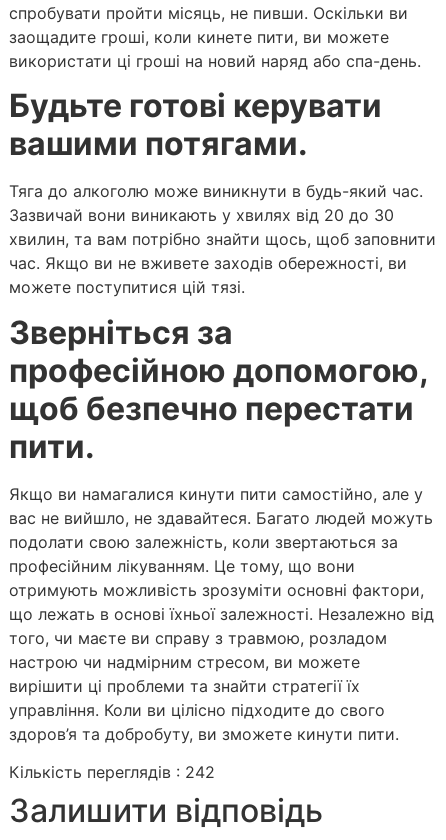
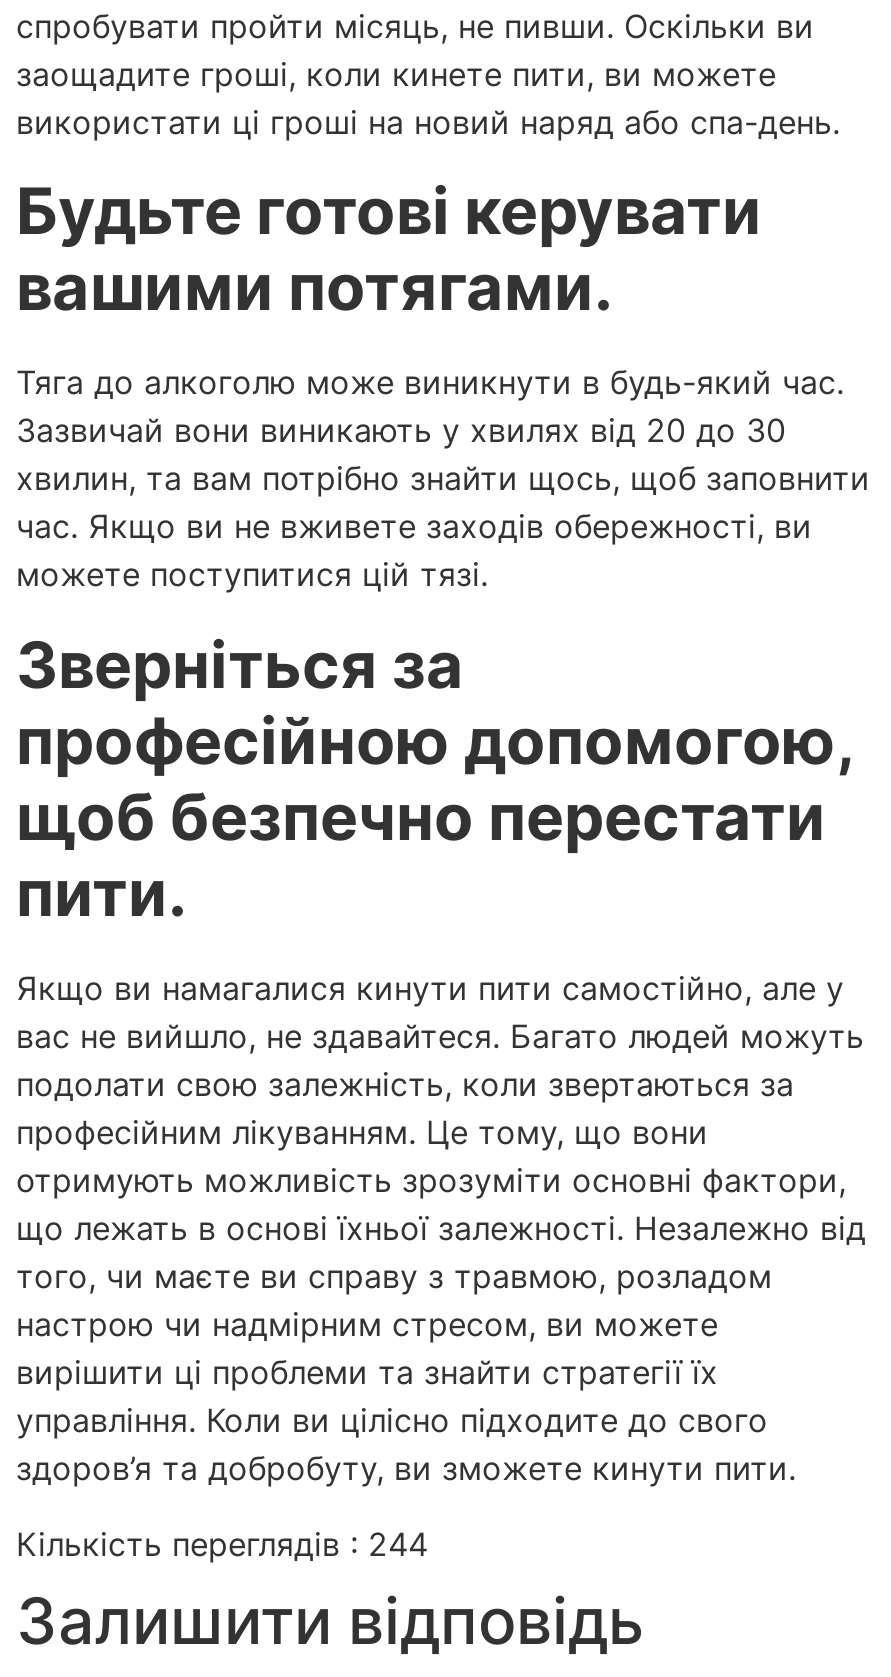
- Кількість переглядів : 242
+ Кількість переглядів : 244
